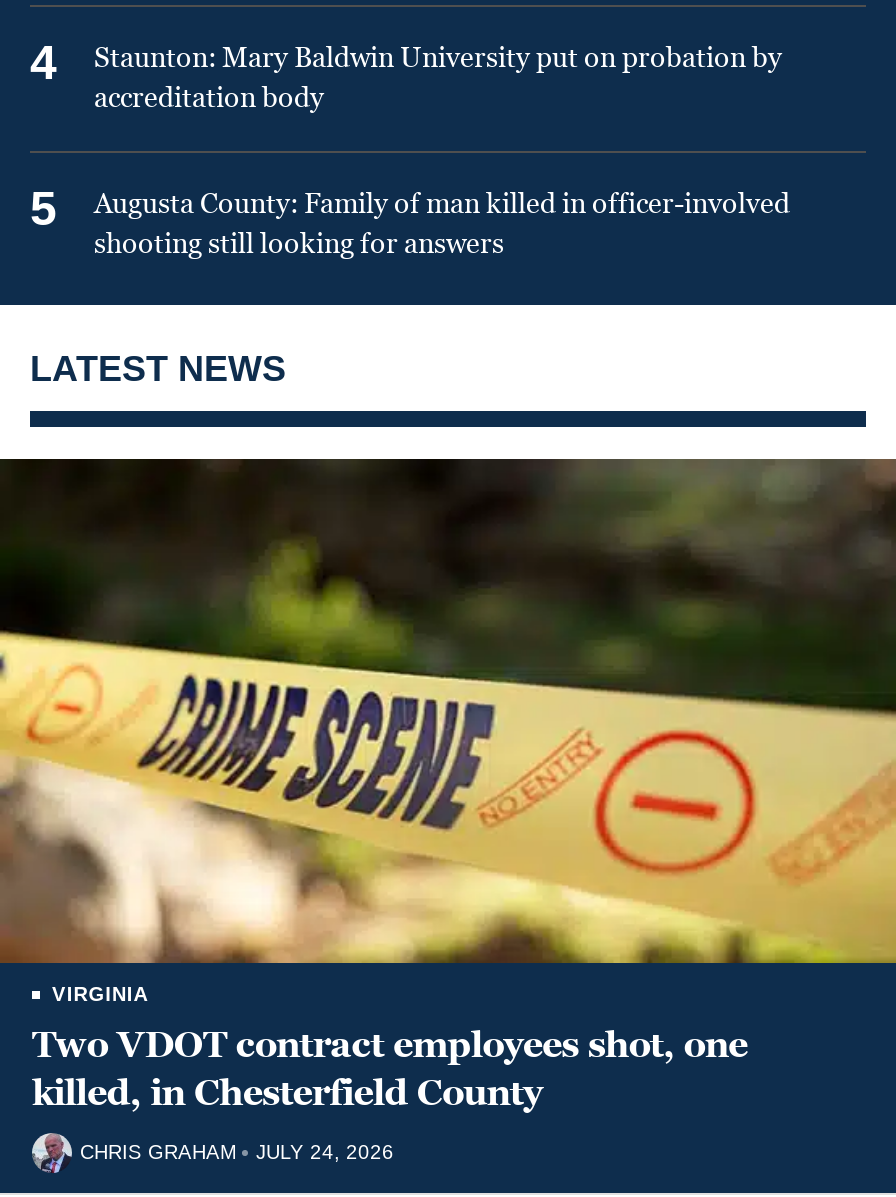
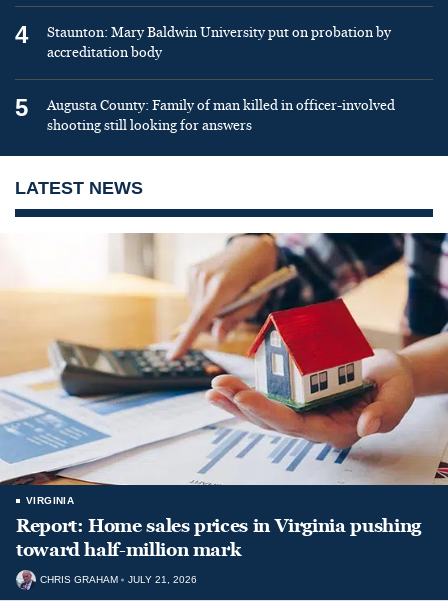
- [image]
- Two VDOT contract employees shot, one
- killed, in Chesterfield County
+ [image]
+ Report: Home sales prices in Virginia pushing
+ toward half-million mark

- CHRIS GRAHAM JULY 24, 2026
+ CHRIS GRAHAM JULY 21, 2026
